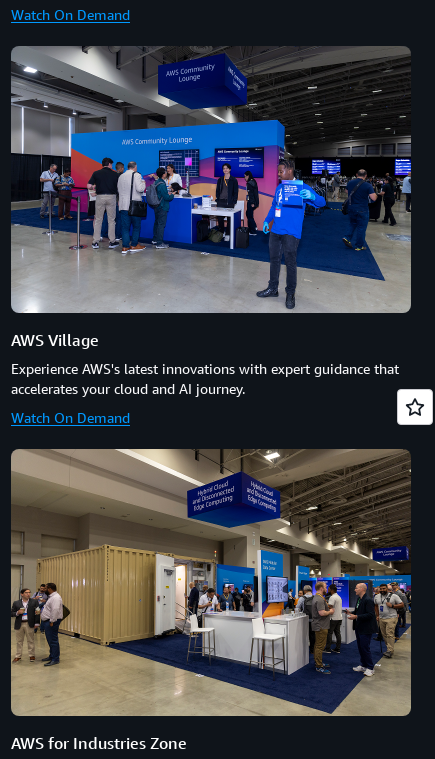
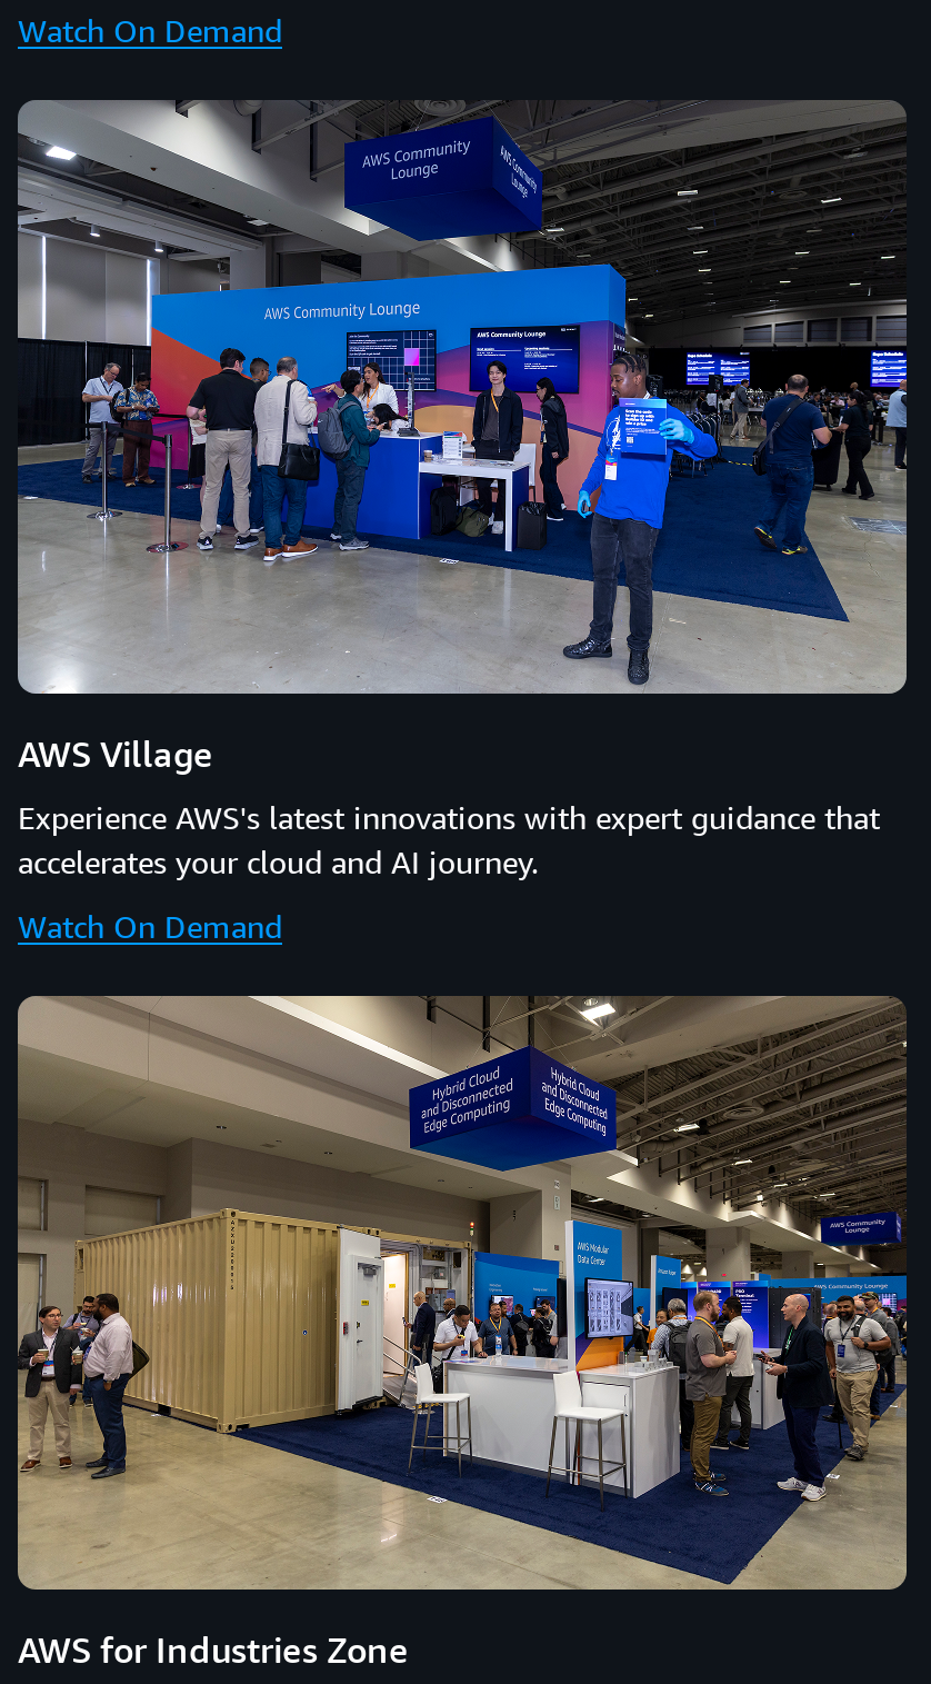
- [image]
